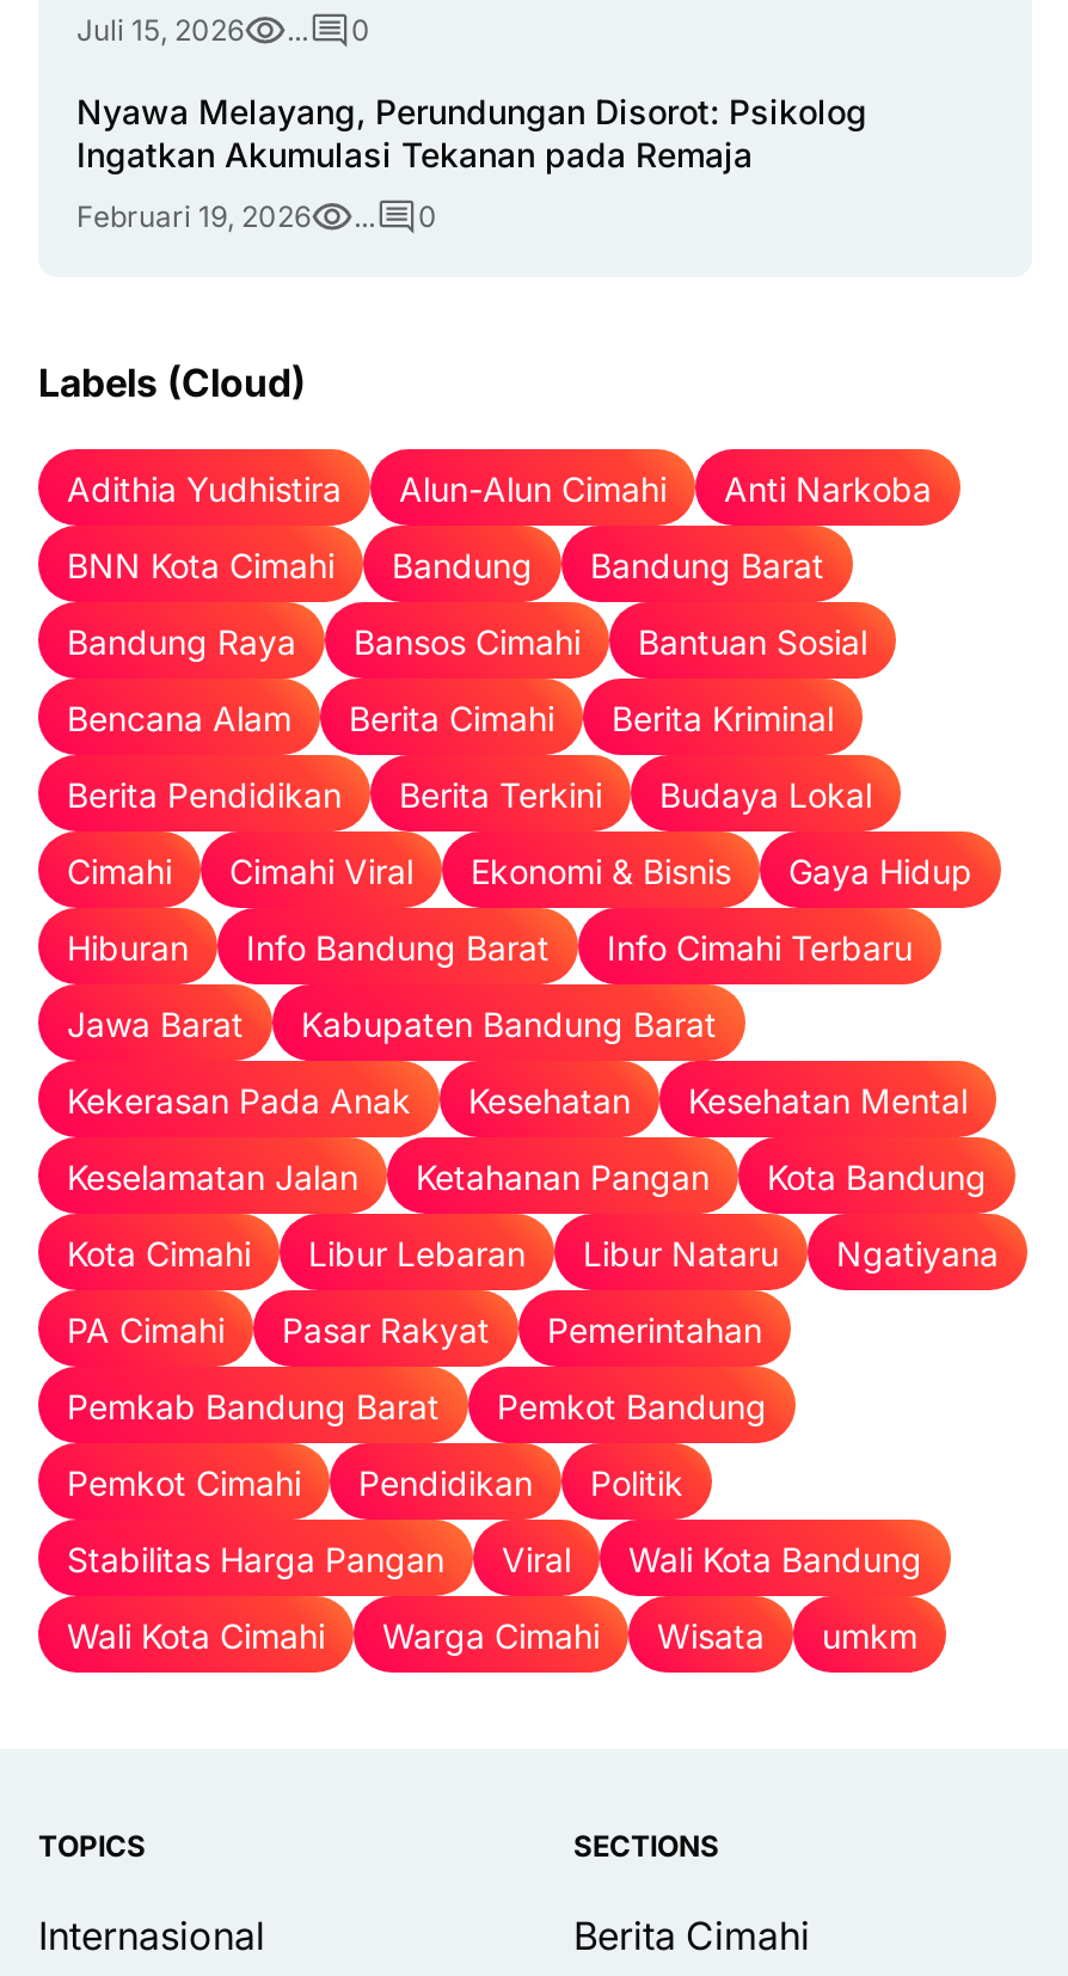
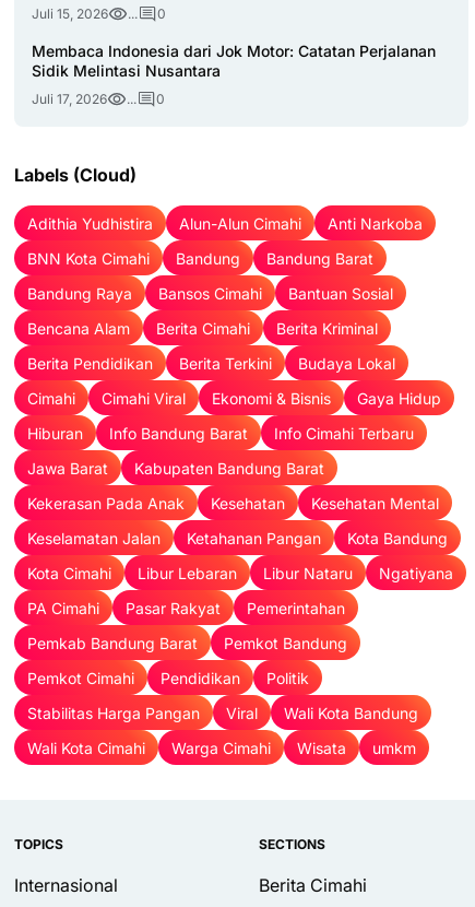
- Nyawa Melayang, Perundungan Disorot: Psikolog
- Ingatkan Akumulasi Tekanan pada Remaja
+ Membaca Indonesia dari Jok Motor: Catatan Perjalanan
+ Sidik Melintasi Nusantara

- Februari 19, 2026
+ Juli 17, 2026
